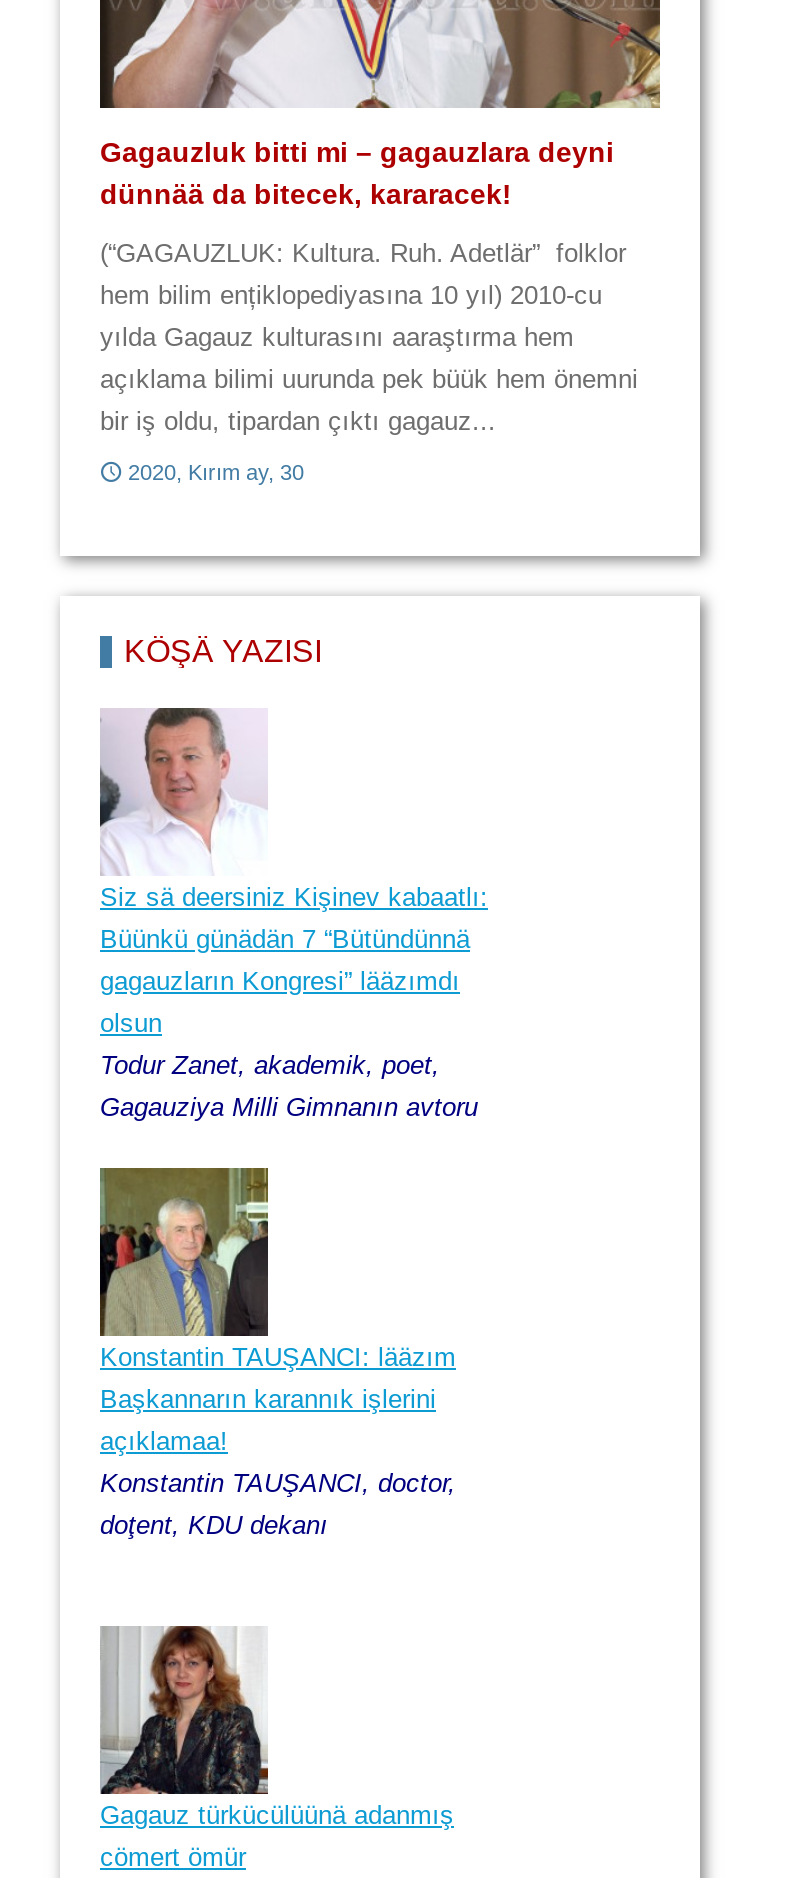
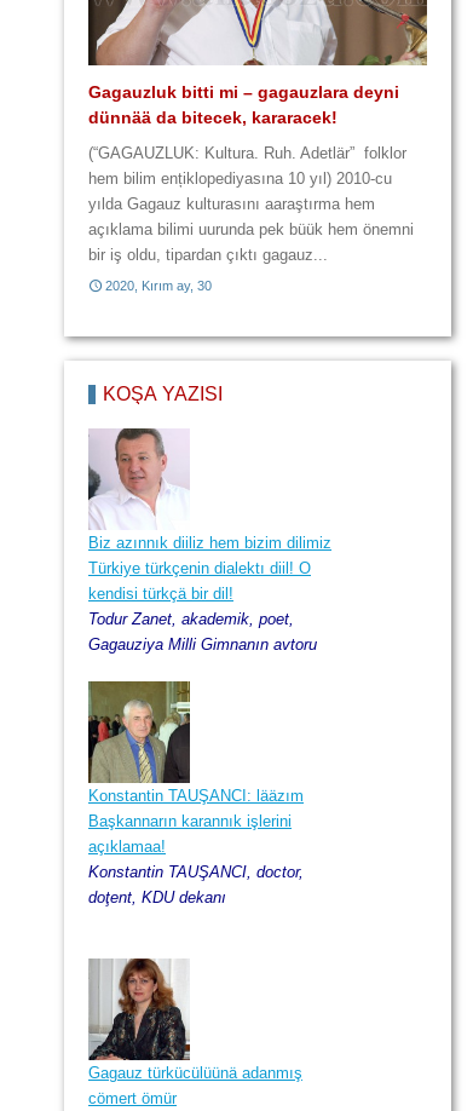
- Siz sä deersiniz Kişinev kabaatlı:
- Büünkü günädän 7 “Bütündünnä
- gagauzların Kongresi” lääzımdı
- olsun
+ Biz azınnık diiliz hem bizim dilimiz
+ Türkiye türkçenin dialektı diil! O
+ kendisi türkçä bir dil!
